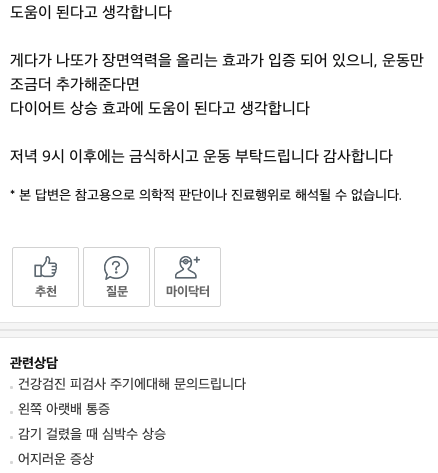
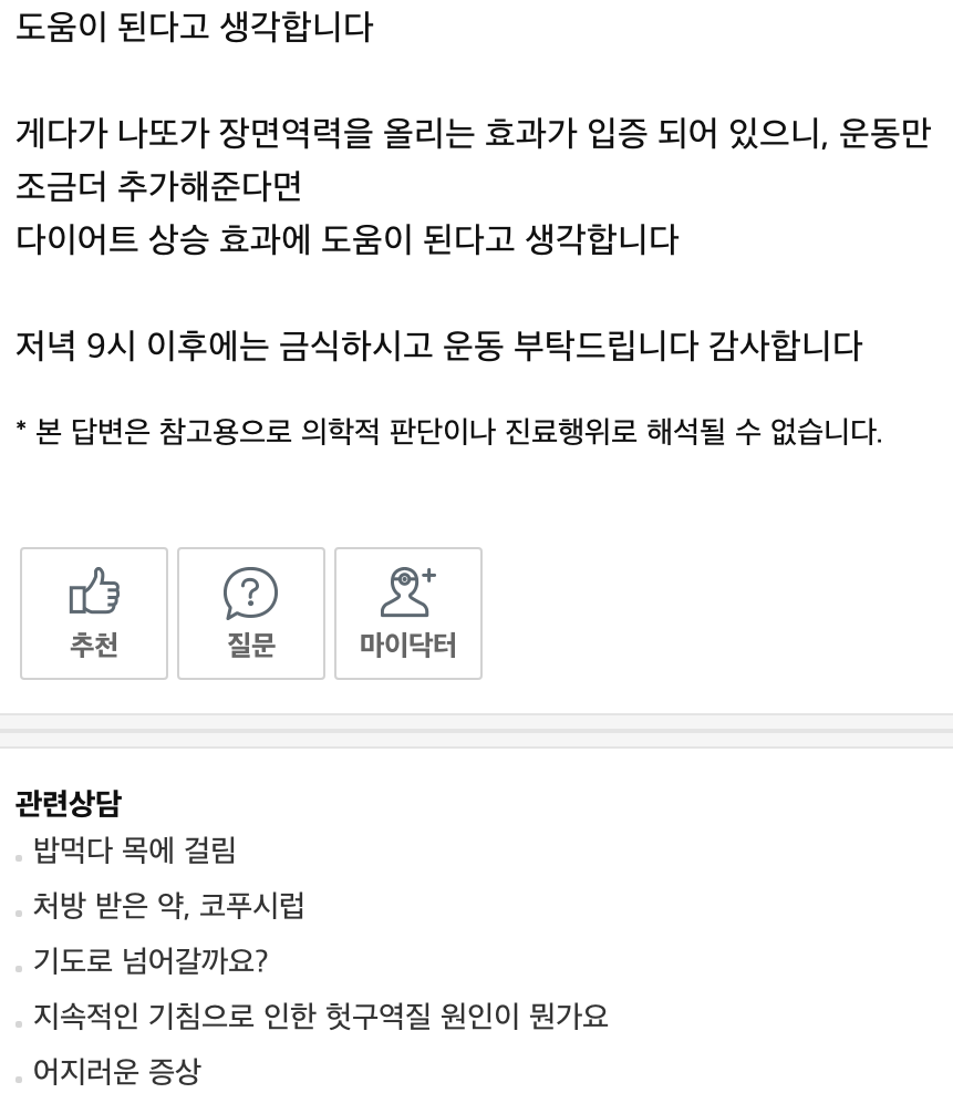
- 건강검진 피검사 주기에대해 문의드립니다
- 왼쪽 아랫배 통증
- 감기 걸렸을 때 심박수 상승
+ 밥먹다 목에 걸림
+ 처방 받은 약, 코푸시럽
+ 기도로 넘어갈까요?
+ 지속적인 기침으로 인한 헛구역질 원인이 뭔가요
